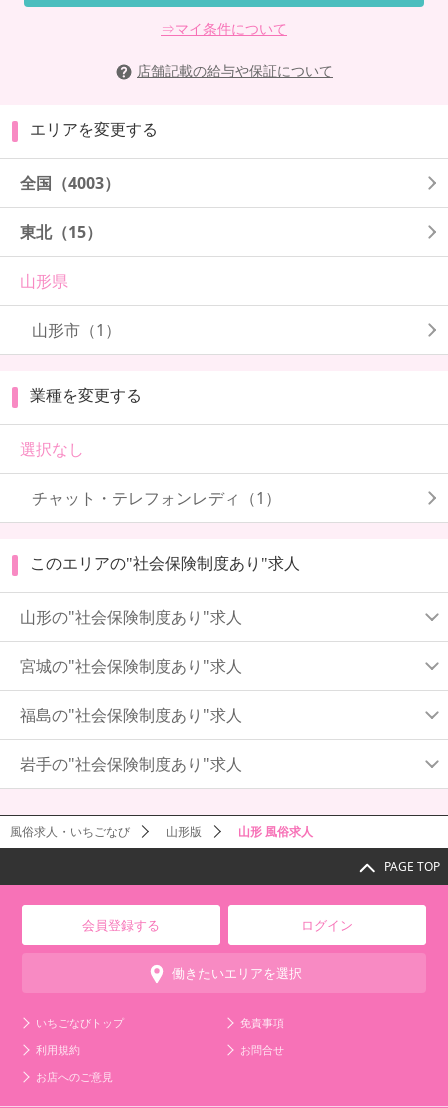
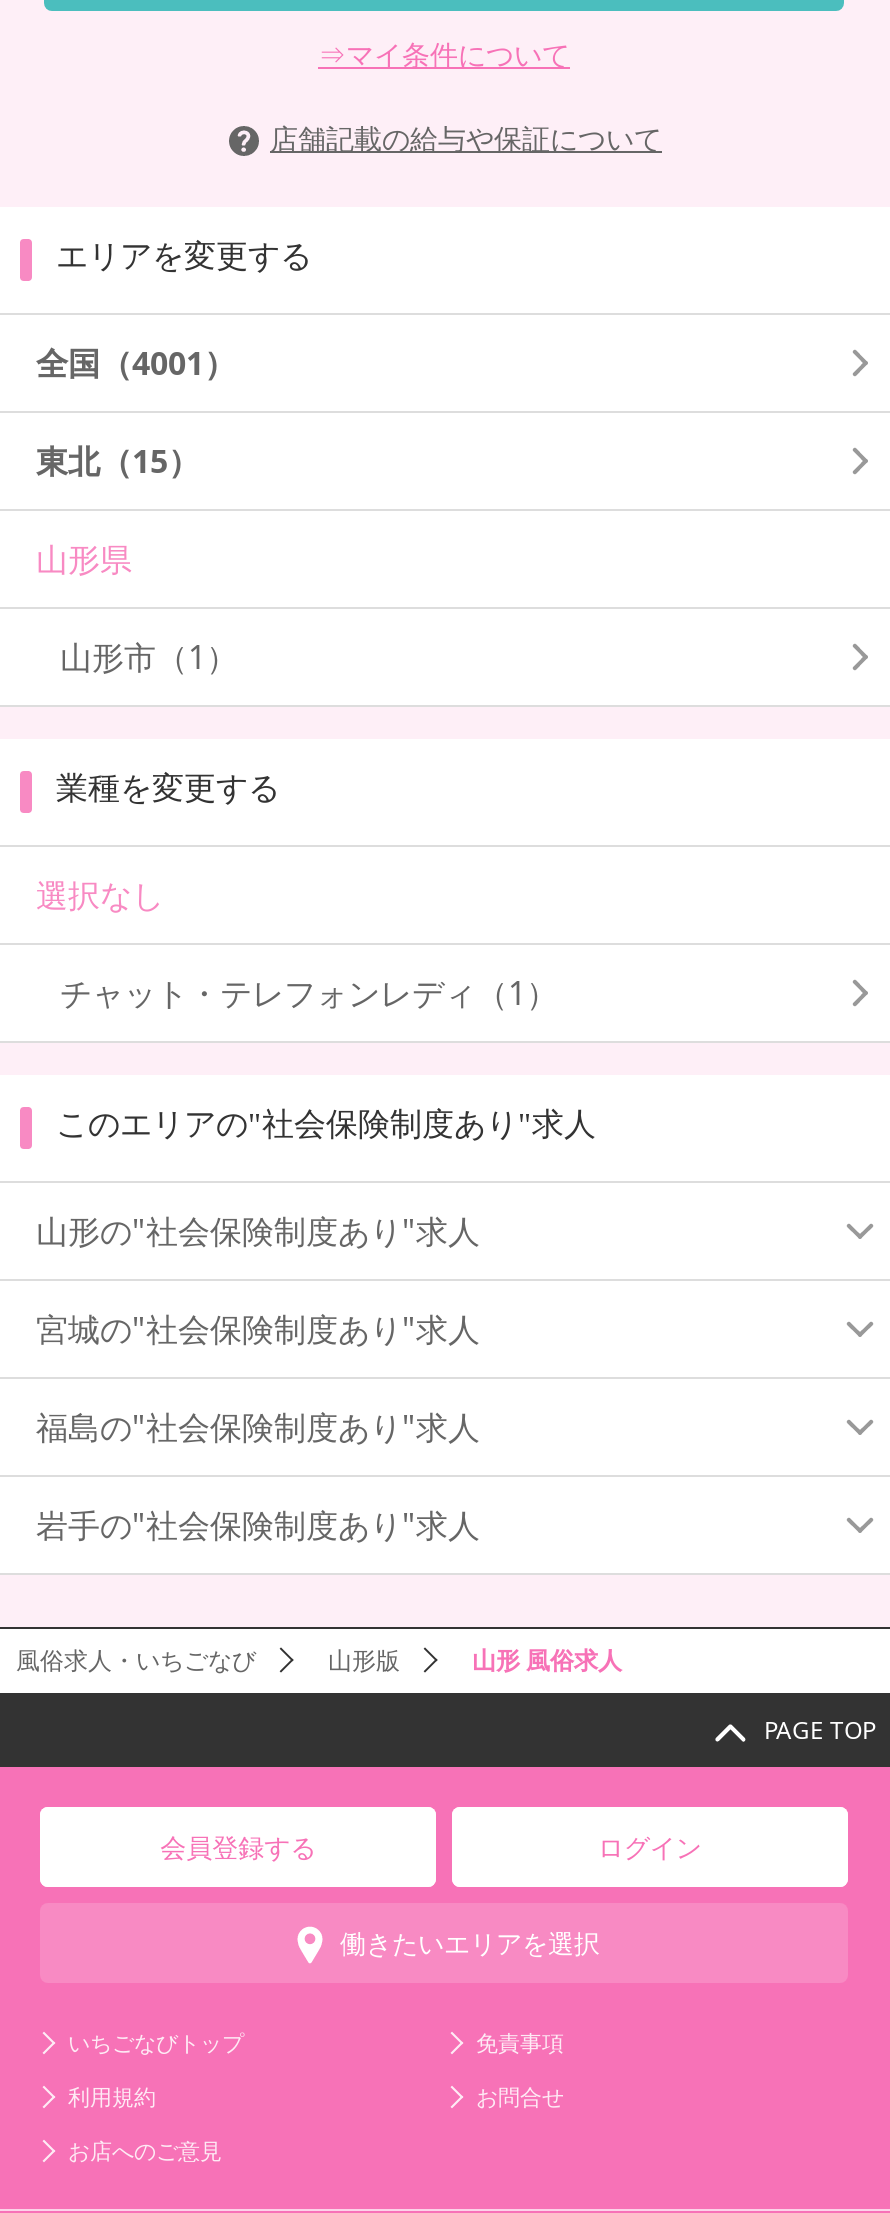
- 全国（4003）
+ 全国（4001）
